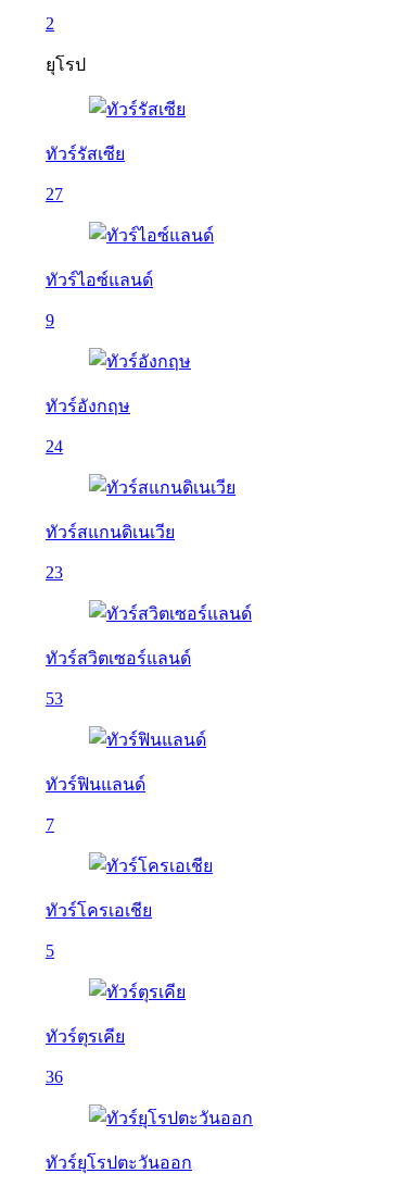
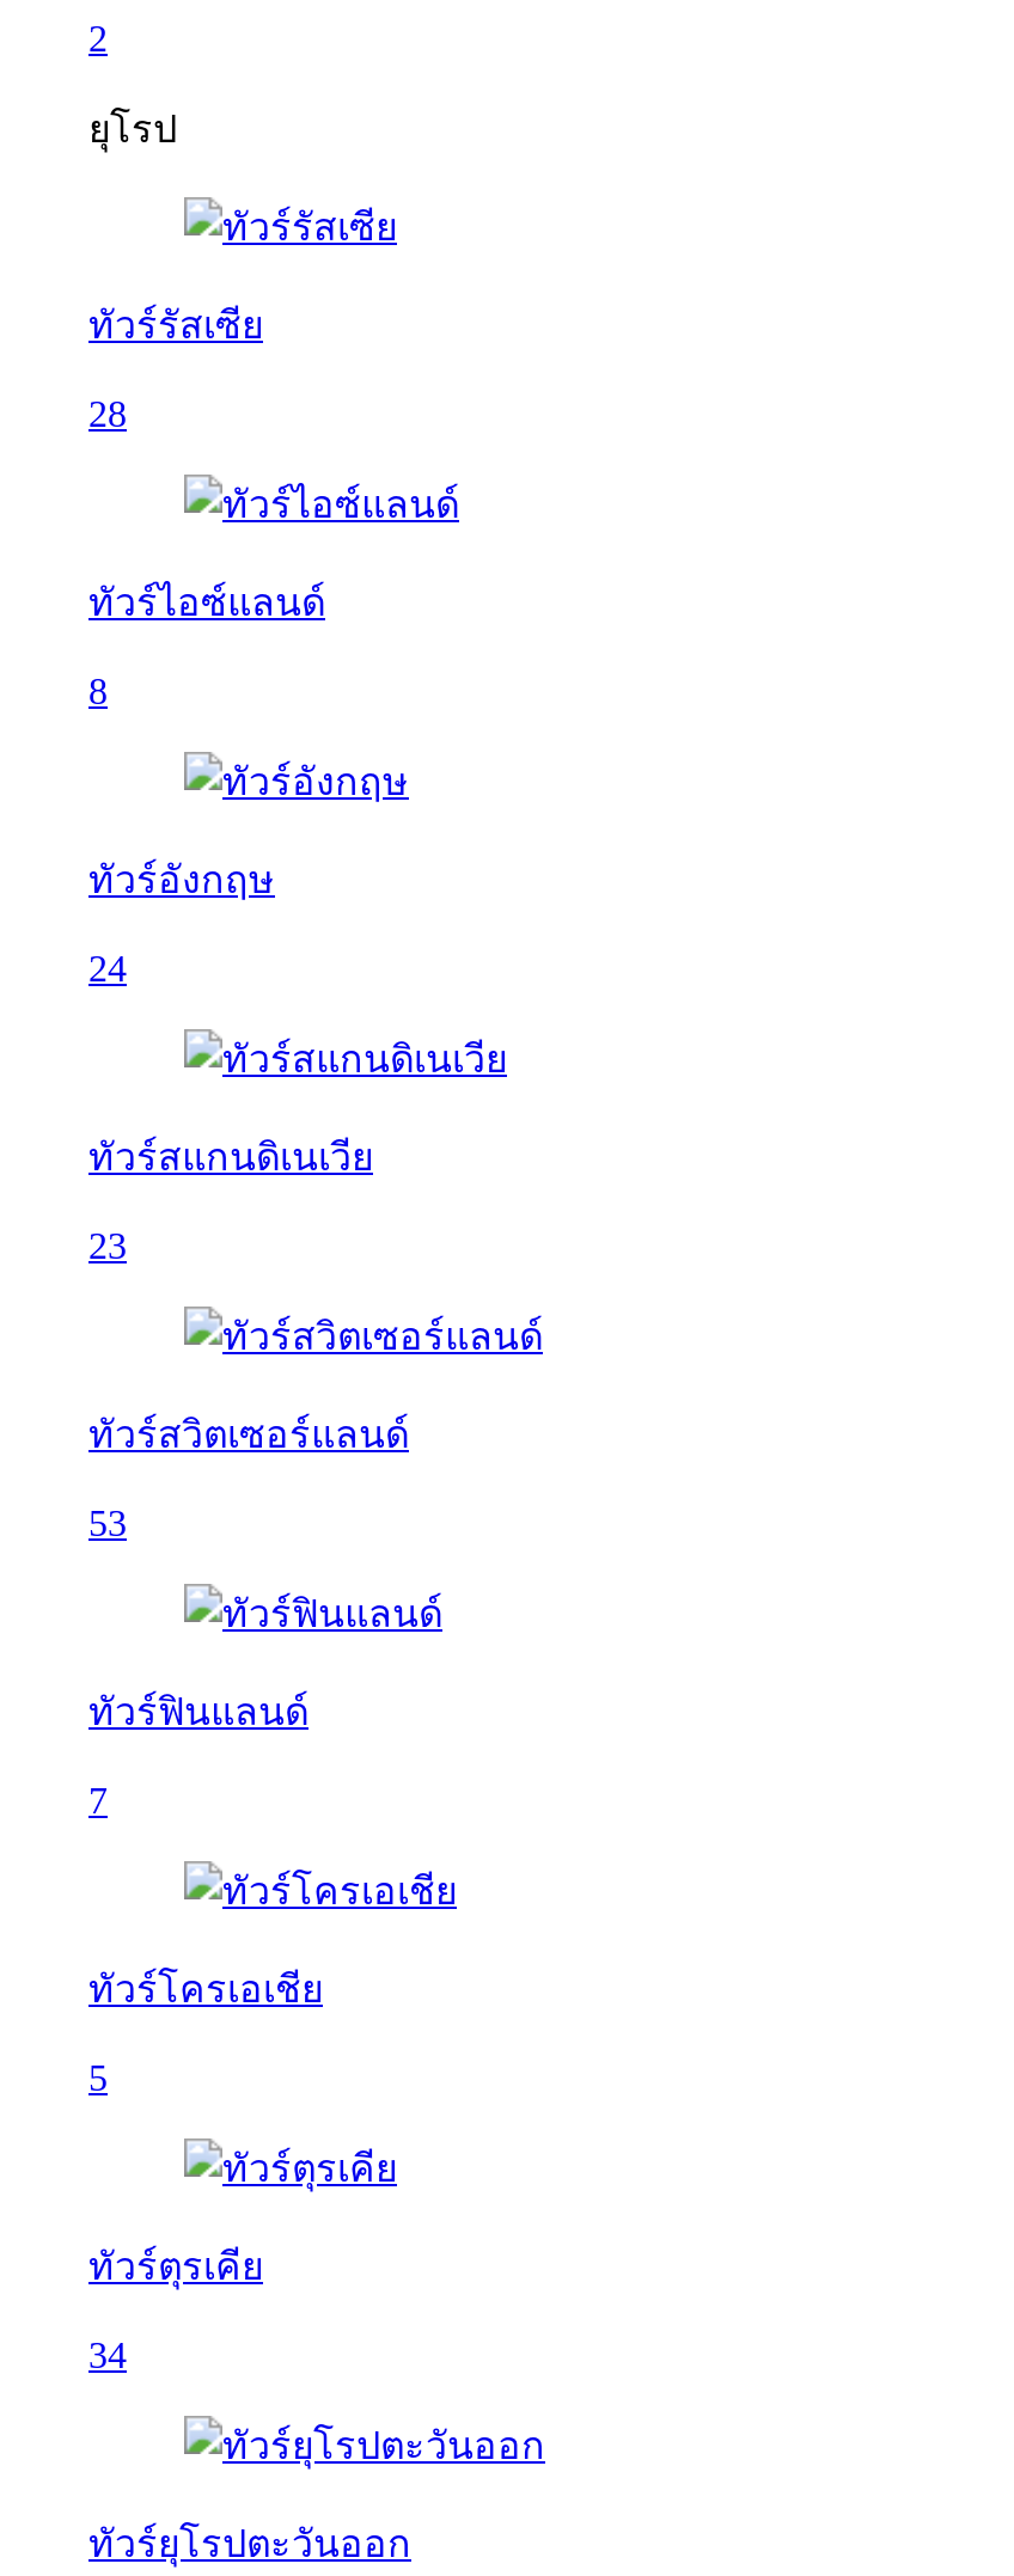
- 27
+ 28

- 9
+ 8

- 36
+ 34
